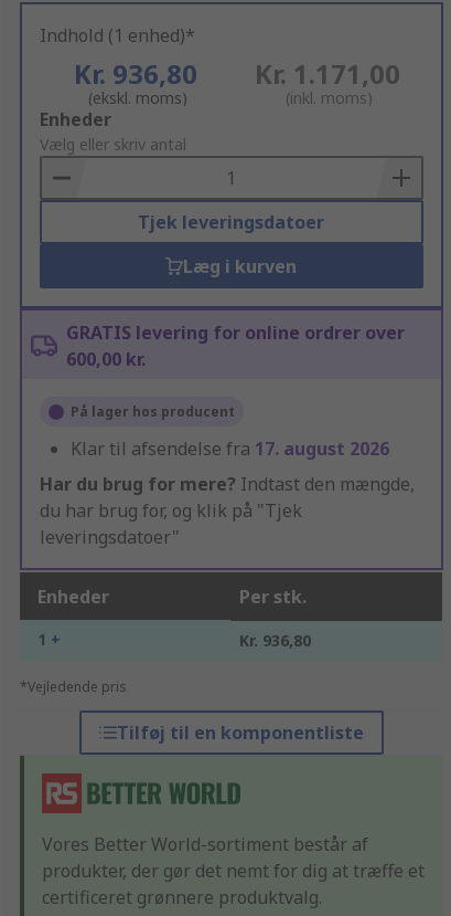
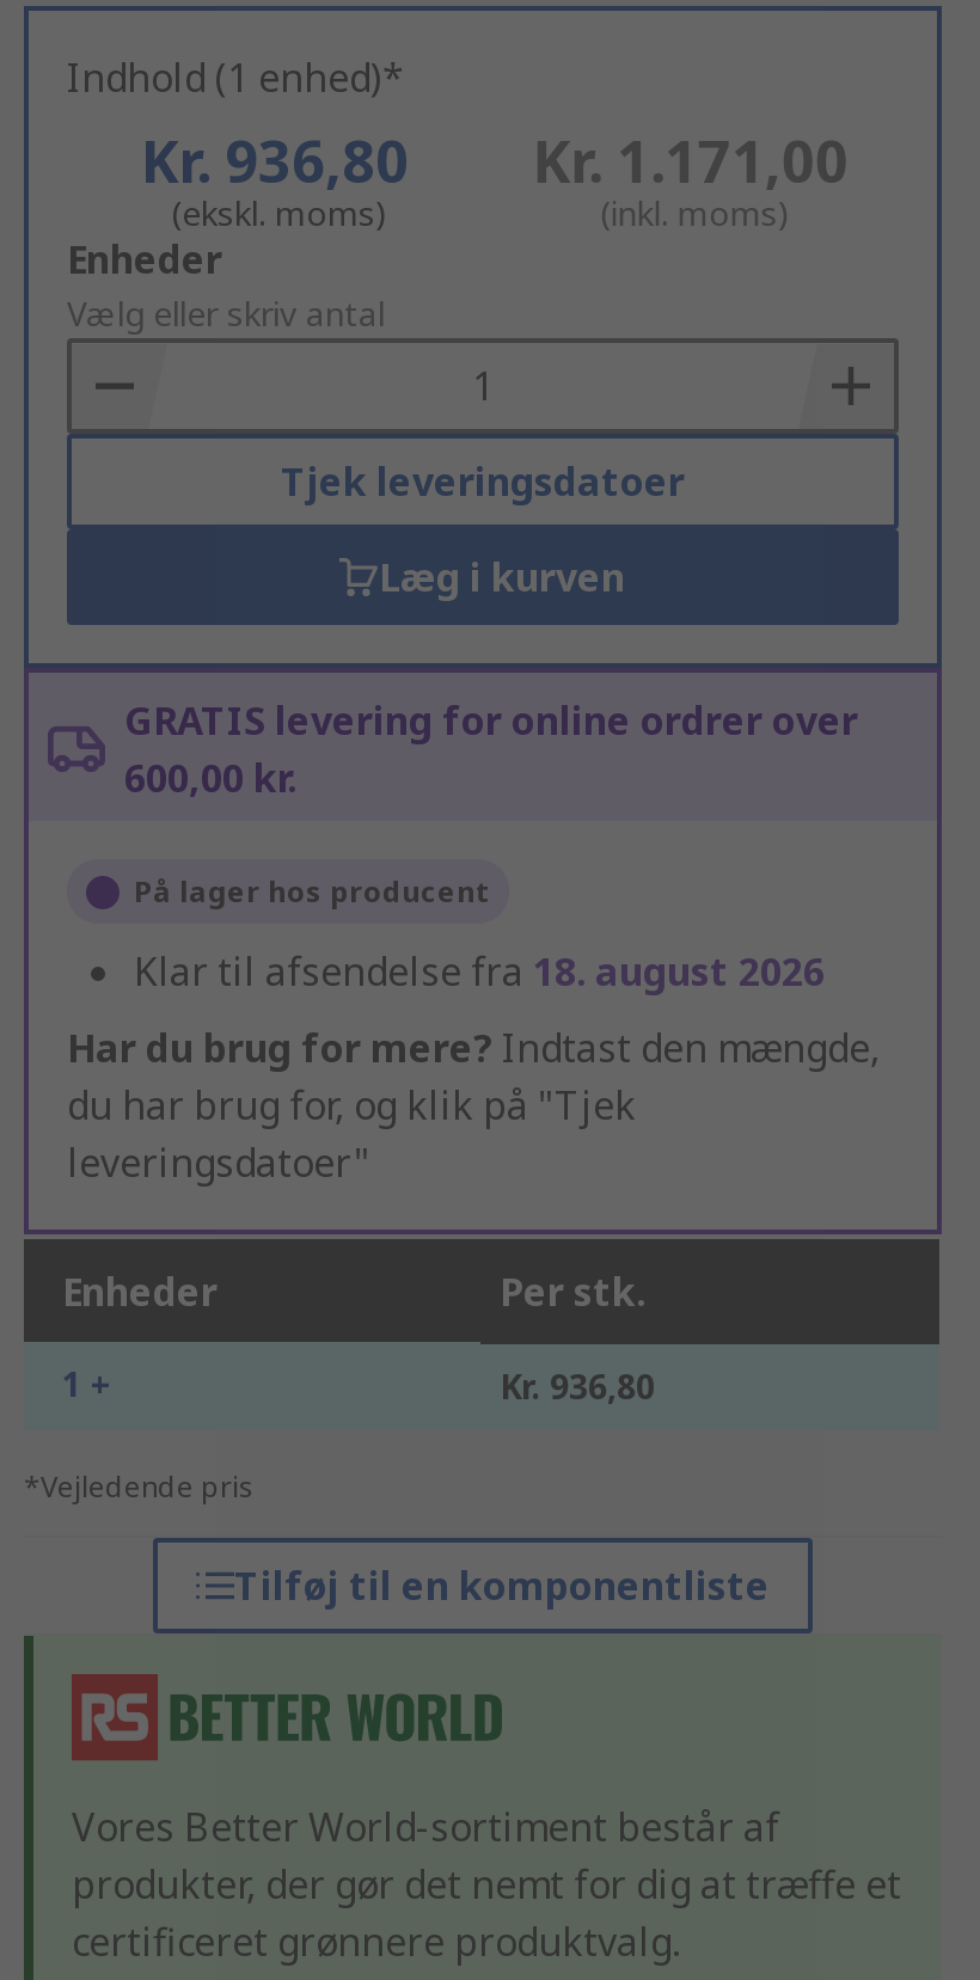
- Klar til afsendelse fra 17. august 2026
+ Klar til afsendelse fra 18. august 2026
